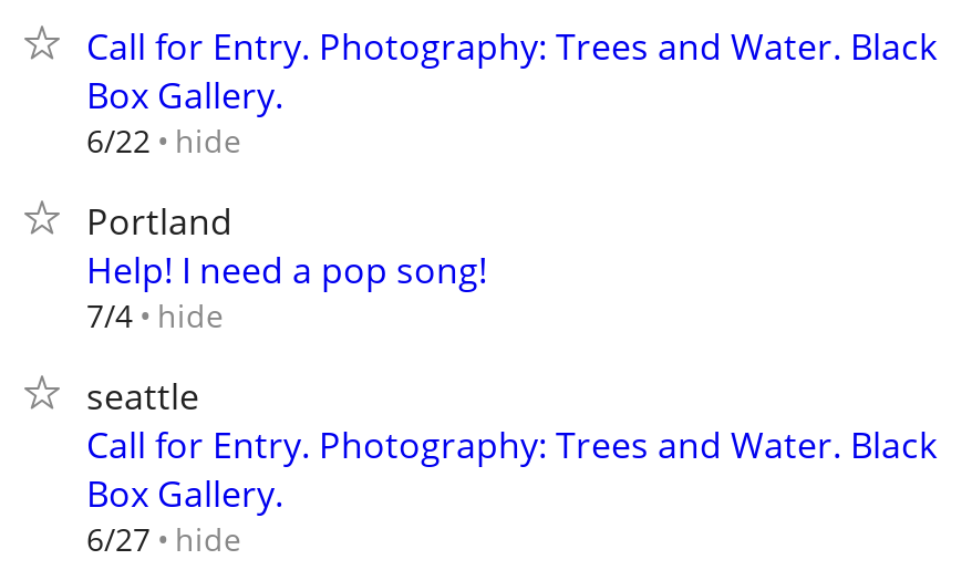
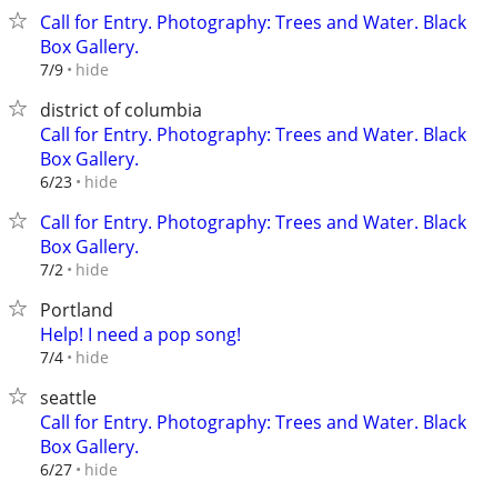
- 6/22 hide
+ 7/9 hide
+ district of columbia
+ Call for Entry. Photography: Trees and Water. Black
+ Box Gallery.
+ 6/23 hide
+ Call for Entry. Photography: Trees and Water. Black
+ Box Gallery.
+ 7/2 hide
